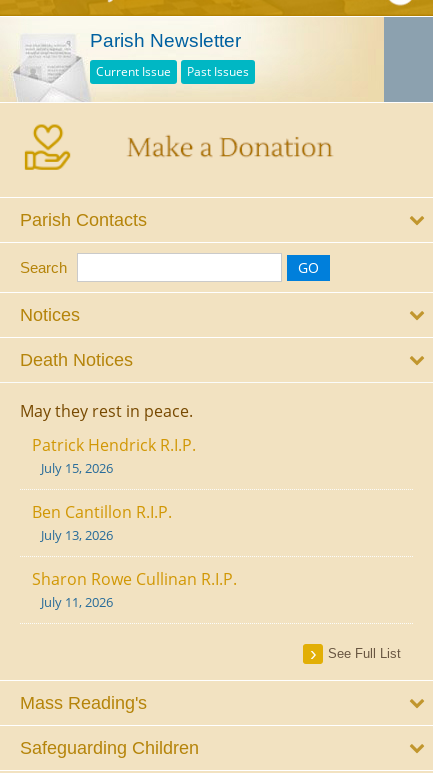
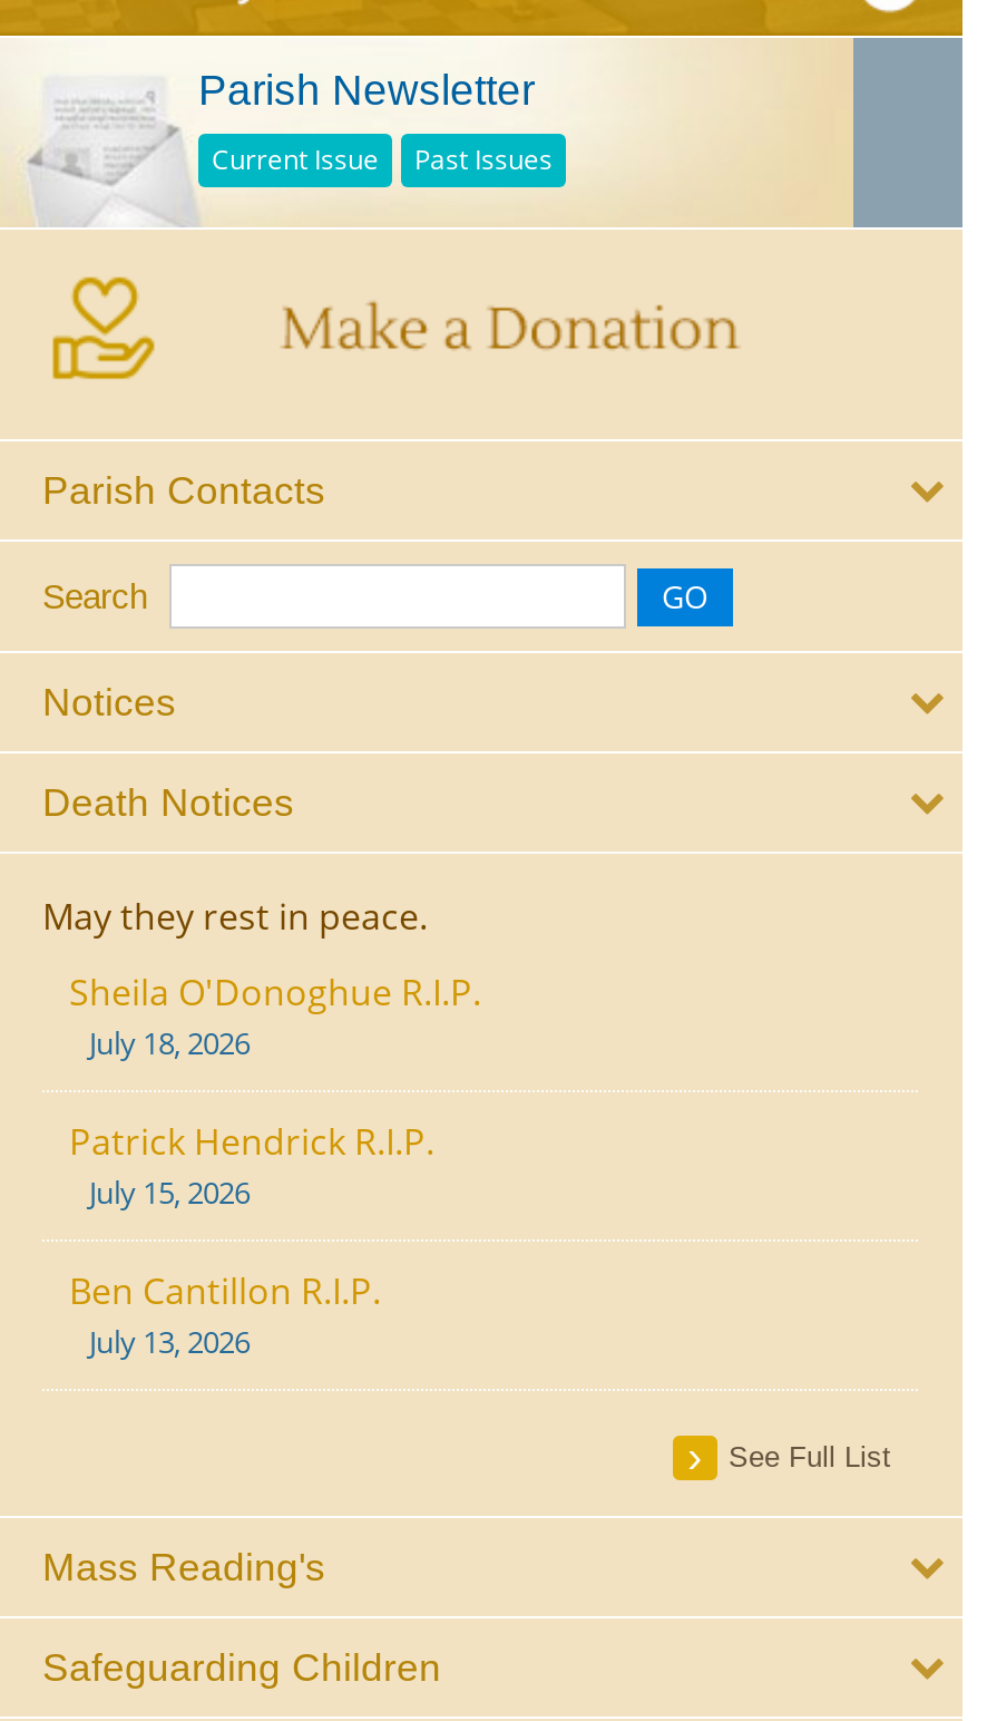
+ Sheila O'Donoghue R.I.P.
+ July 18, 2026

moved down: Patrick Hendrick R.I.P. | July 15, 2026 | Ben Cantillon R.I.P. | July 13, 2026

- Sharon Rowe Cullinan R.I.P.
- July 11, 2026
